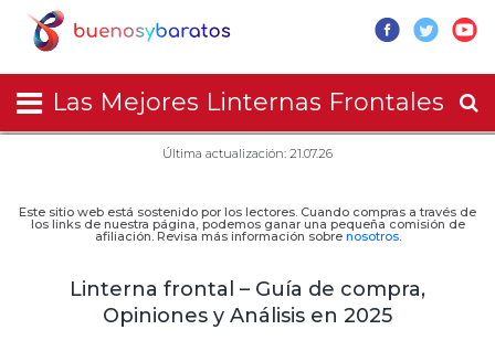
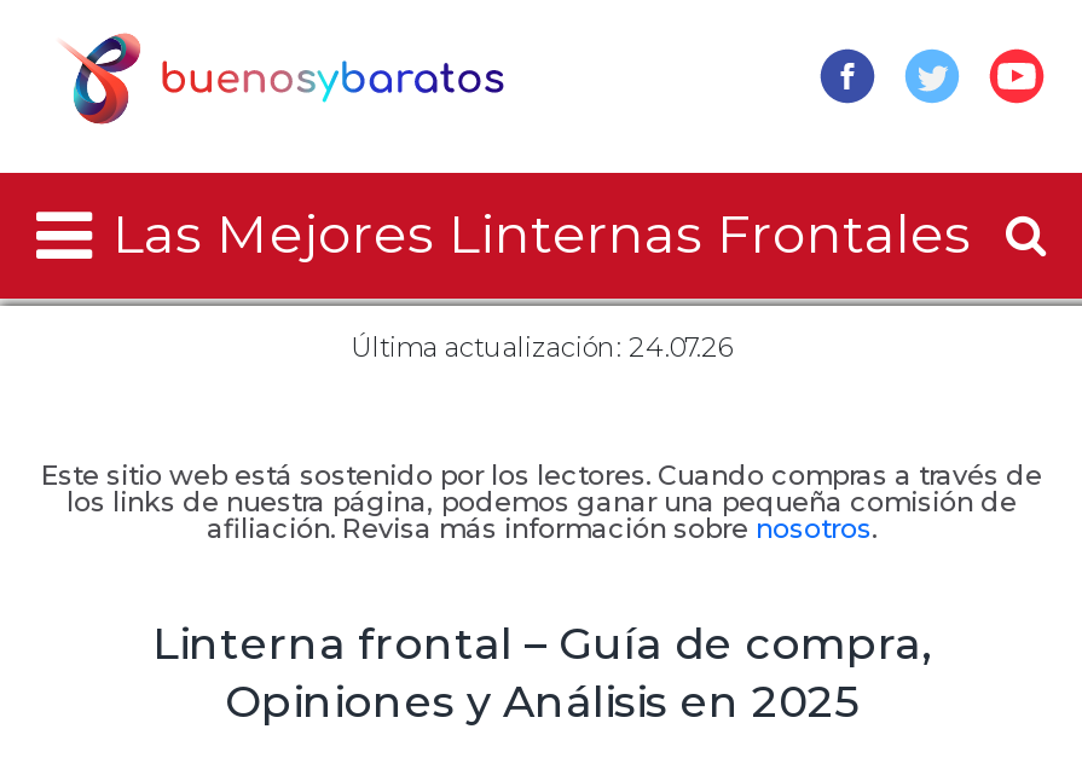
- Última actualización: 21.07.26
+ Última actualización: 24.07.26
